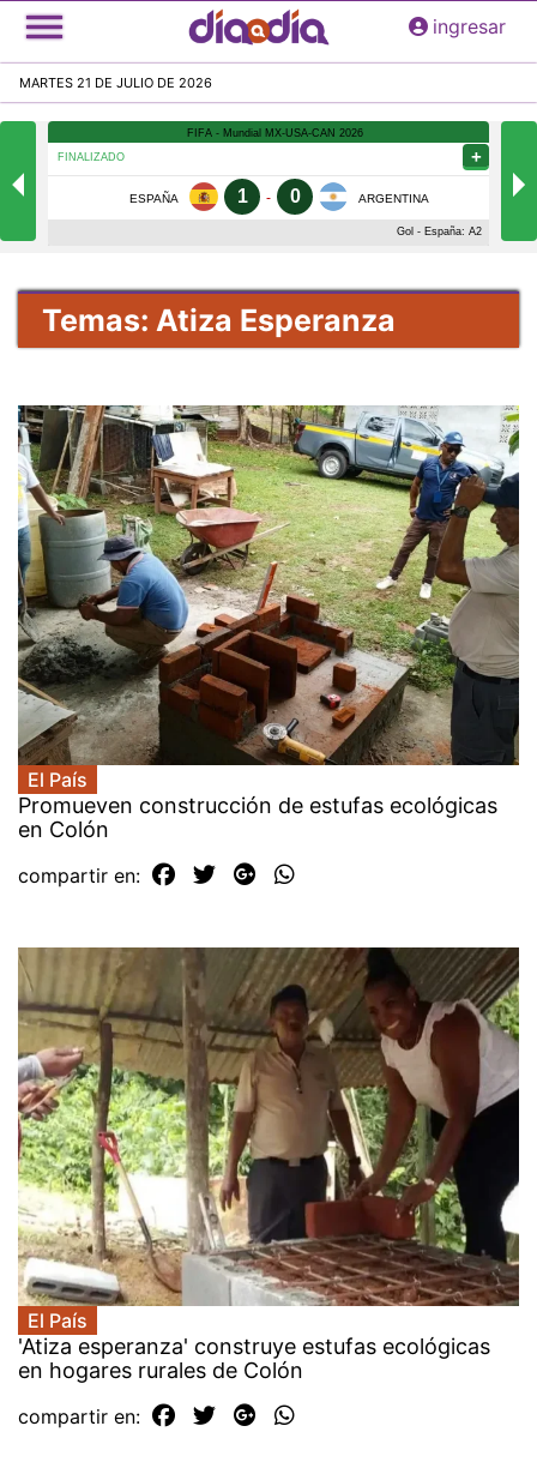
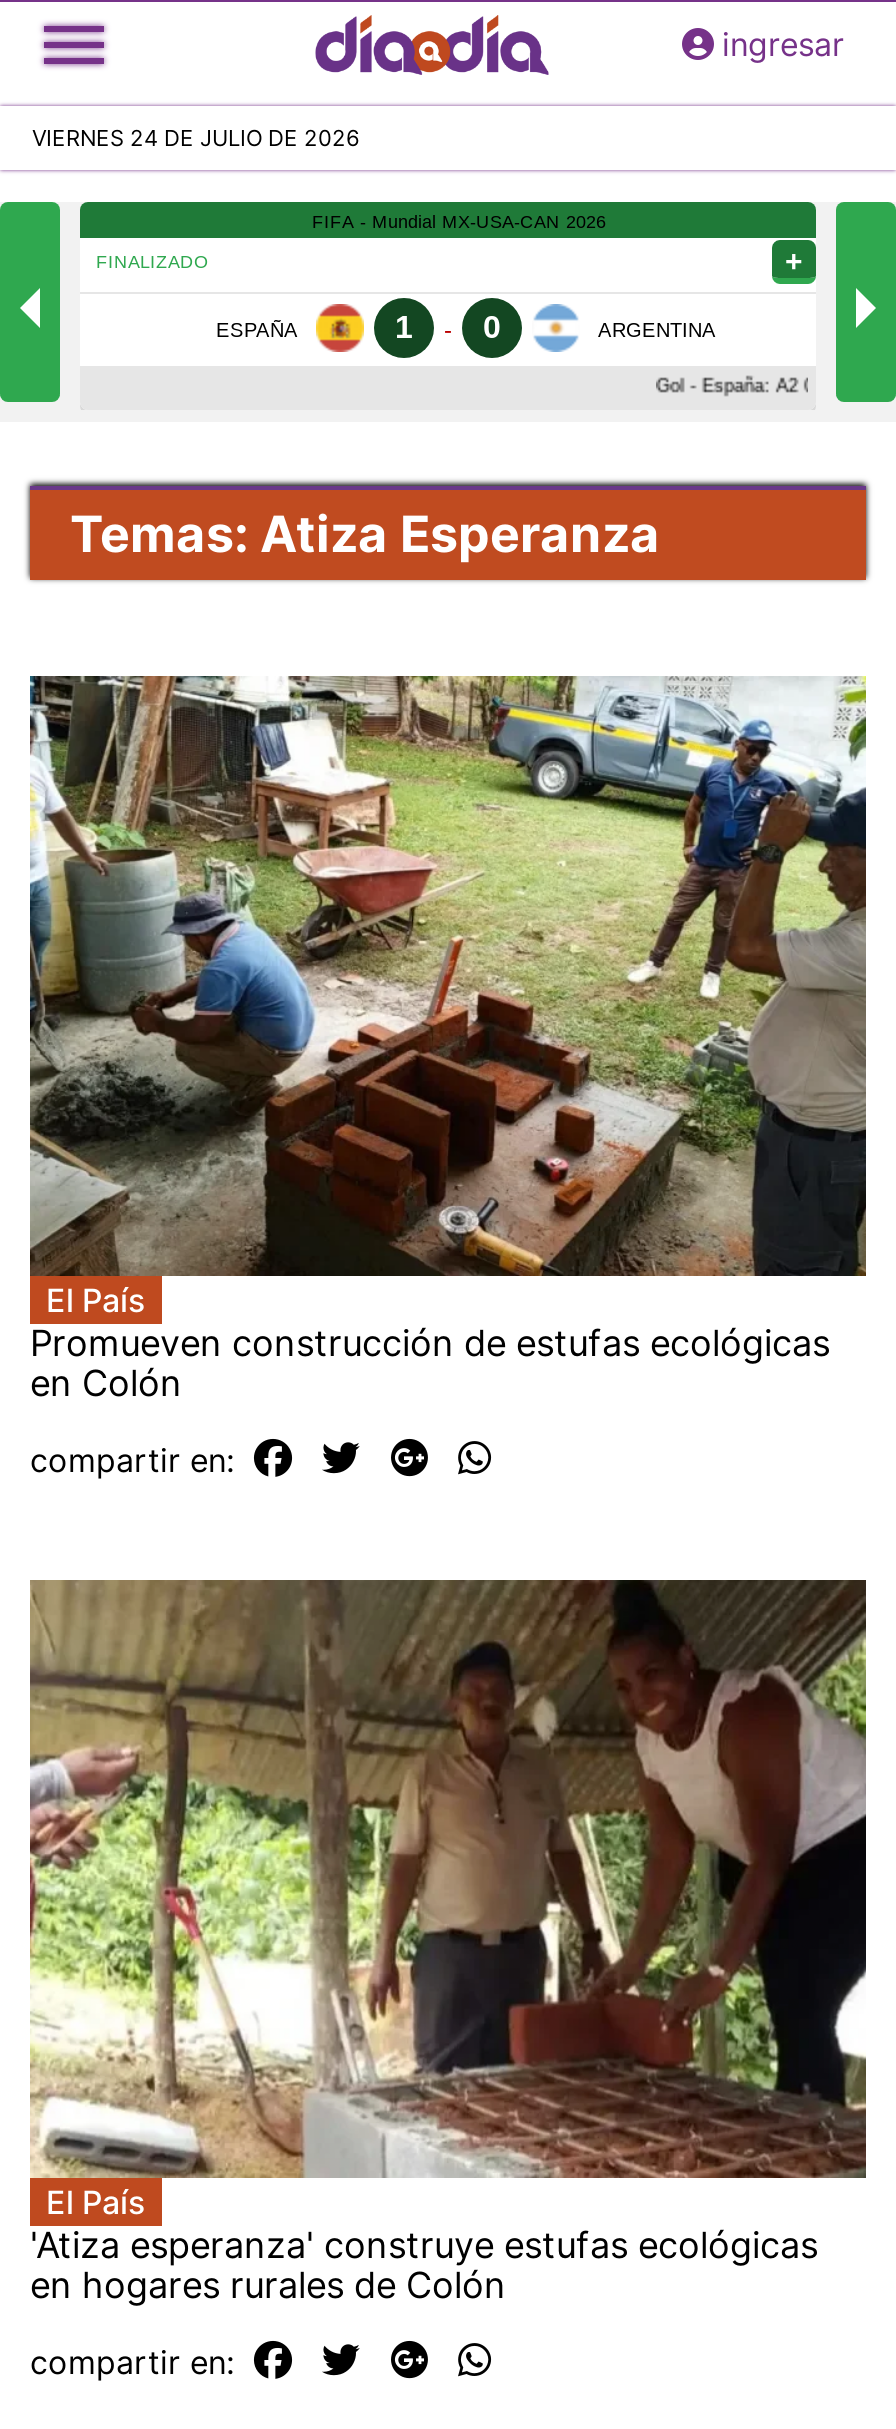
- MARTES 21 DE JULIO DE 2026
+ VIERNES 24 DE JULIO DE 2026
